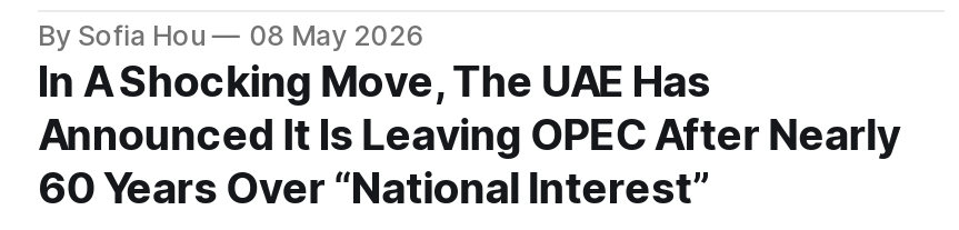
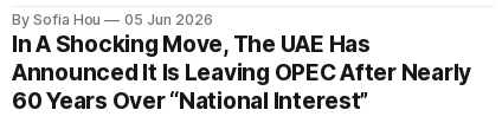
- By Sofia Hou 08 May 2026
+ By Sofia Hou 05 Jun 2026
